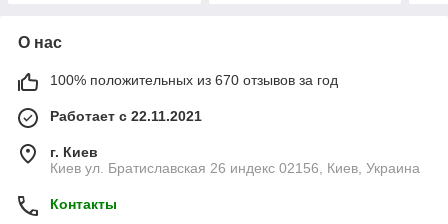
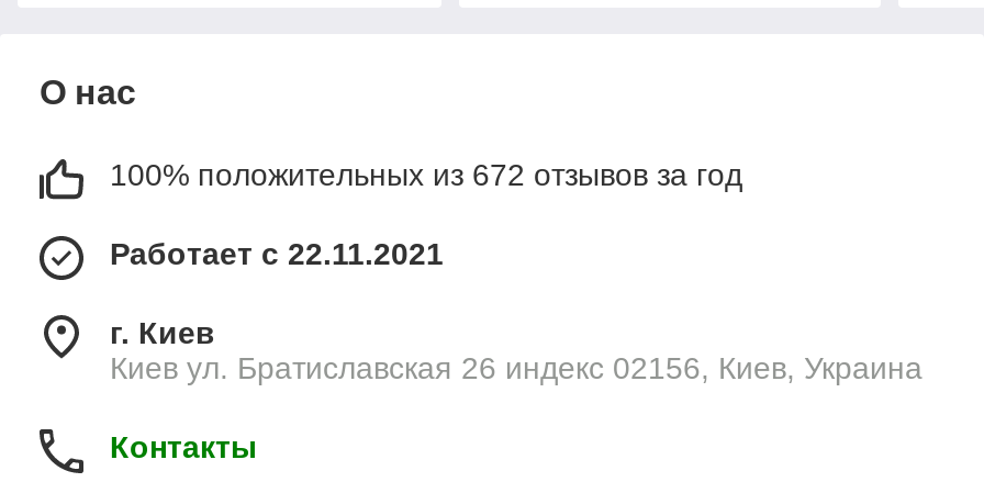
- 100% положительных из 670 отзывов за год
+ 100% положительных из 672 отзывов за год
